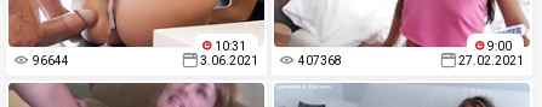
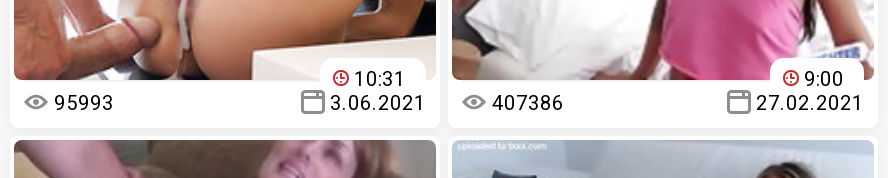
- 96644
+ 95993

- 407368
+ 407386
